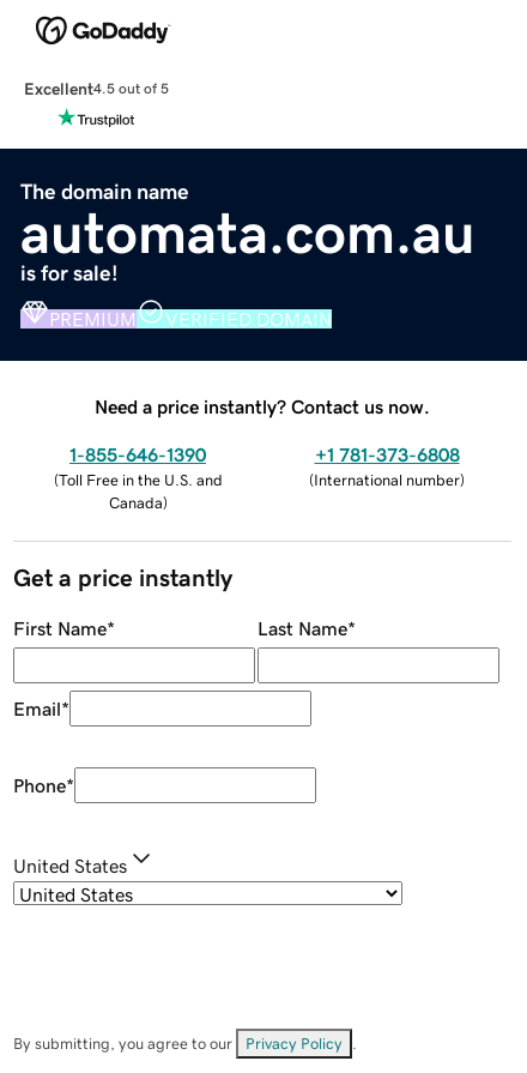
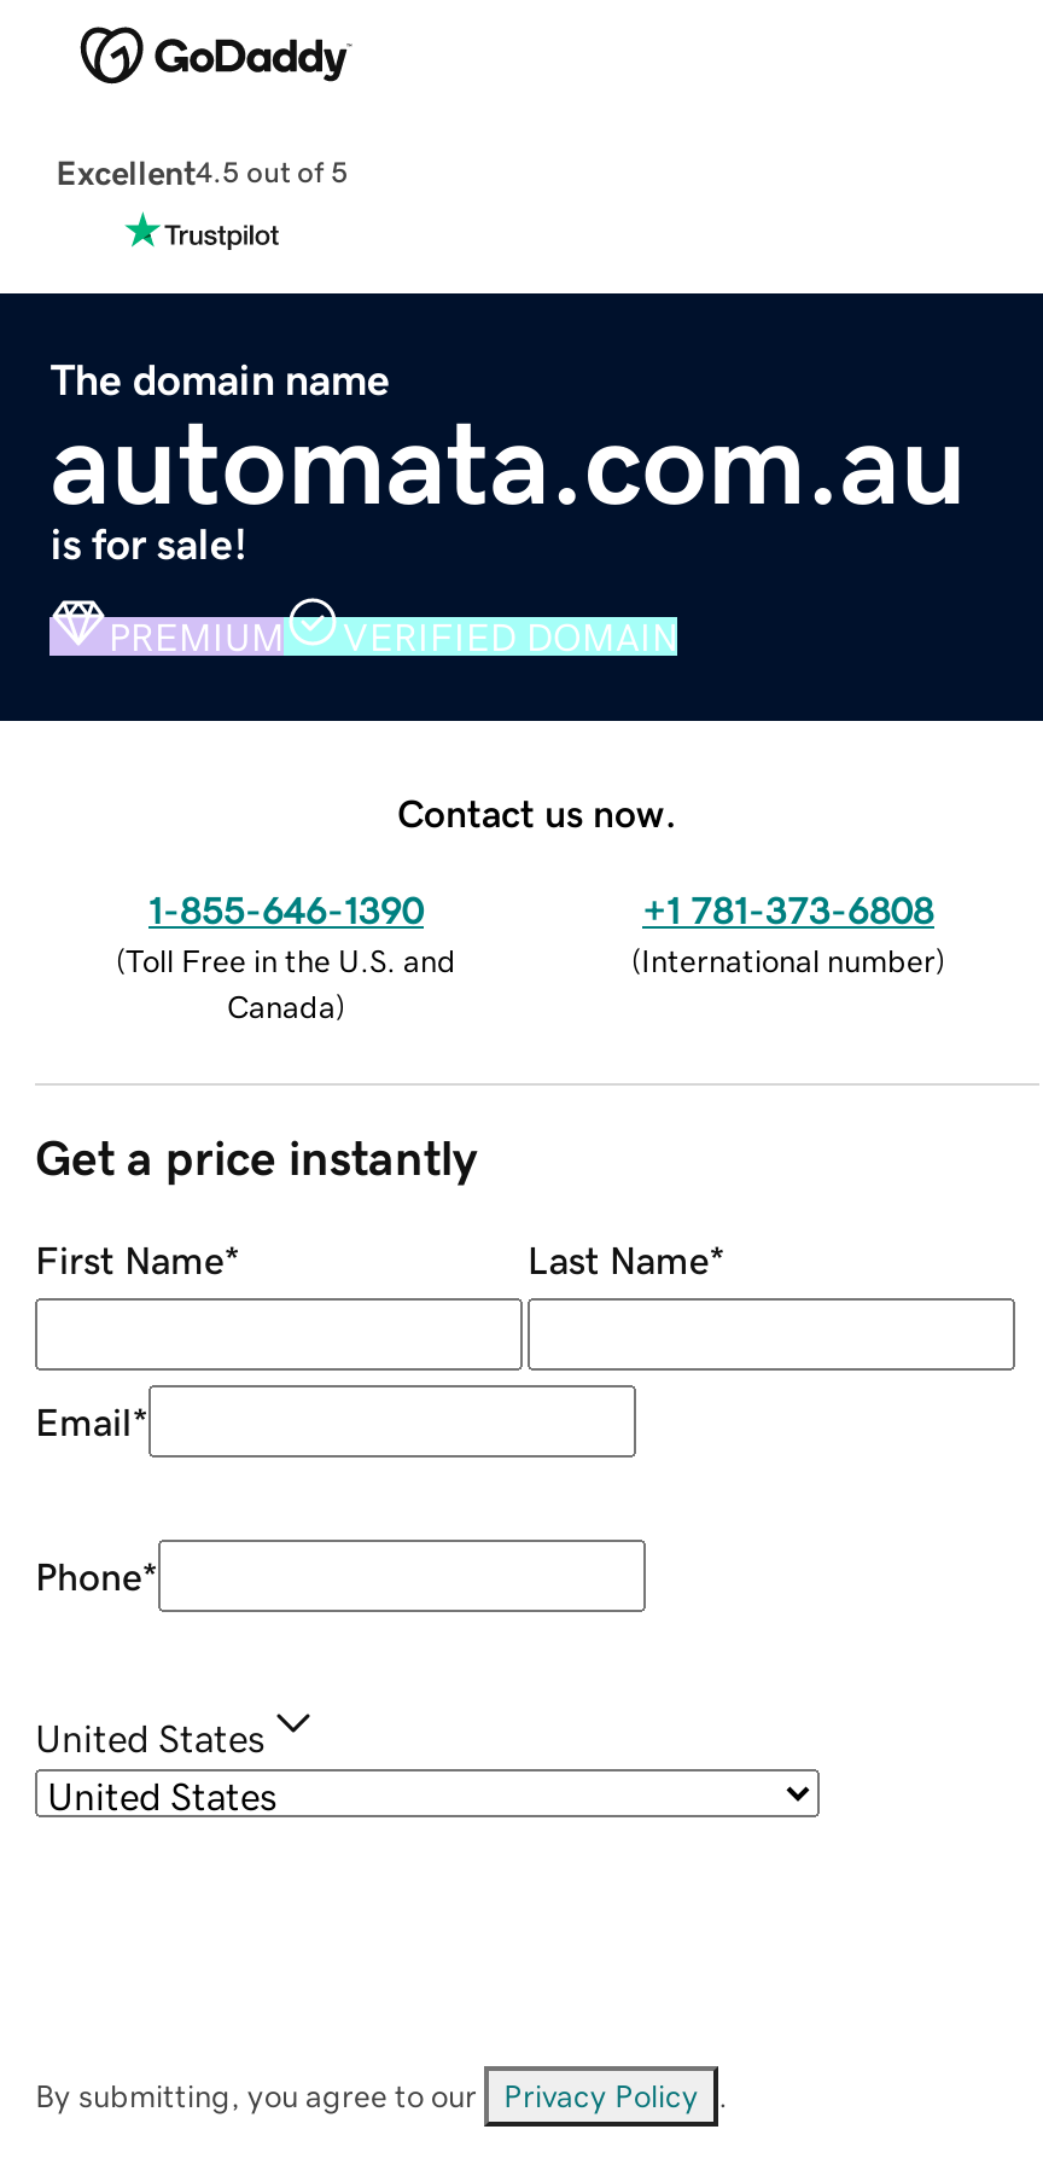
- Need a price instantly? Contact us now.
+ Contact us now.
